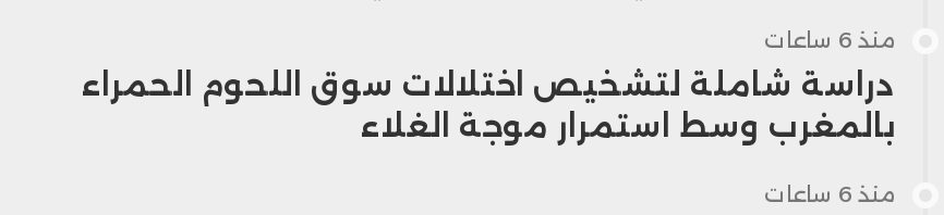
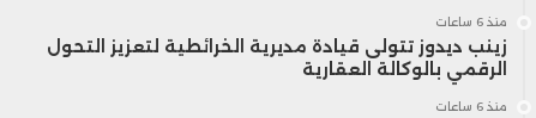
- دراسة شاملة لتشخيص اختلالات سوق اللحوم الحمراء
- بالمغرب وسط استمرار موجة الغلاء
+ زينب ديدوز تتولى قيادة مديرية الخرائطية لتعزيز التحول
+ الرقمي بالوكالة العقارية
